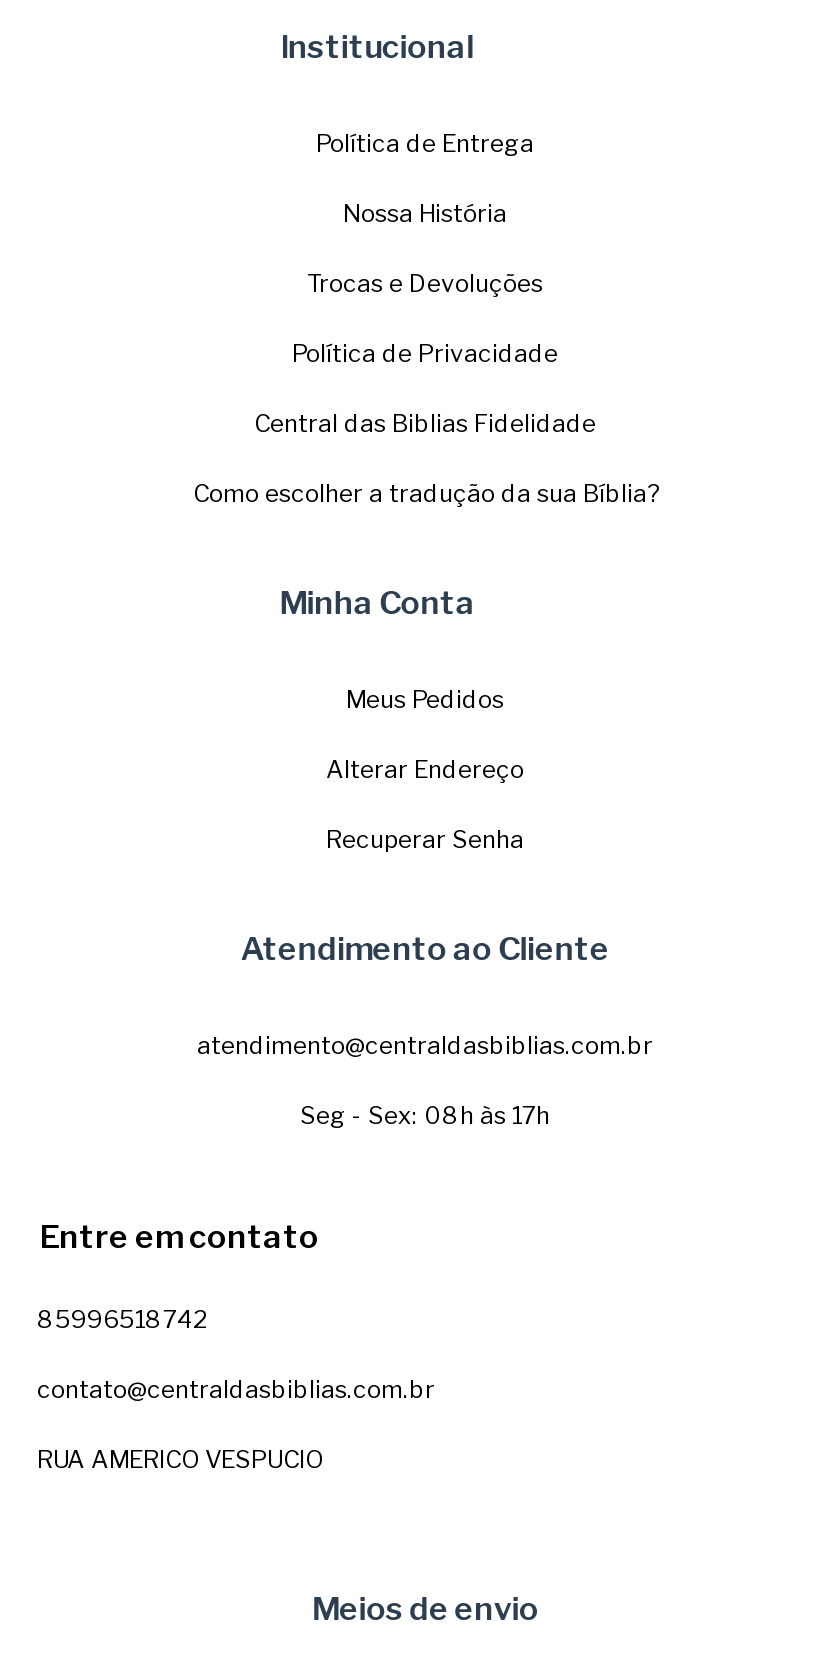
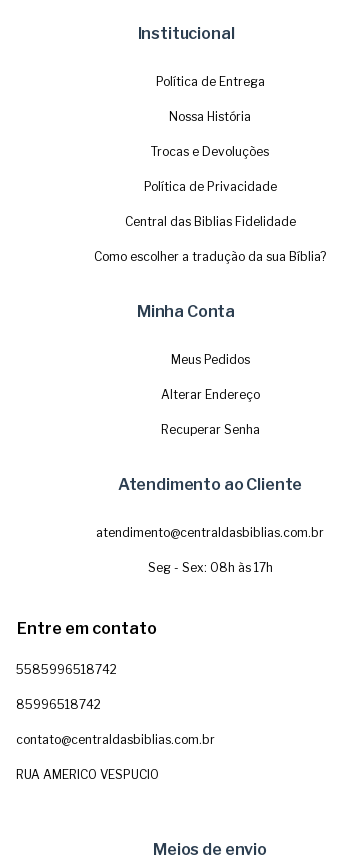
+ 5585996518742
